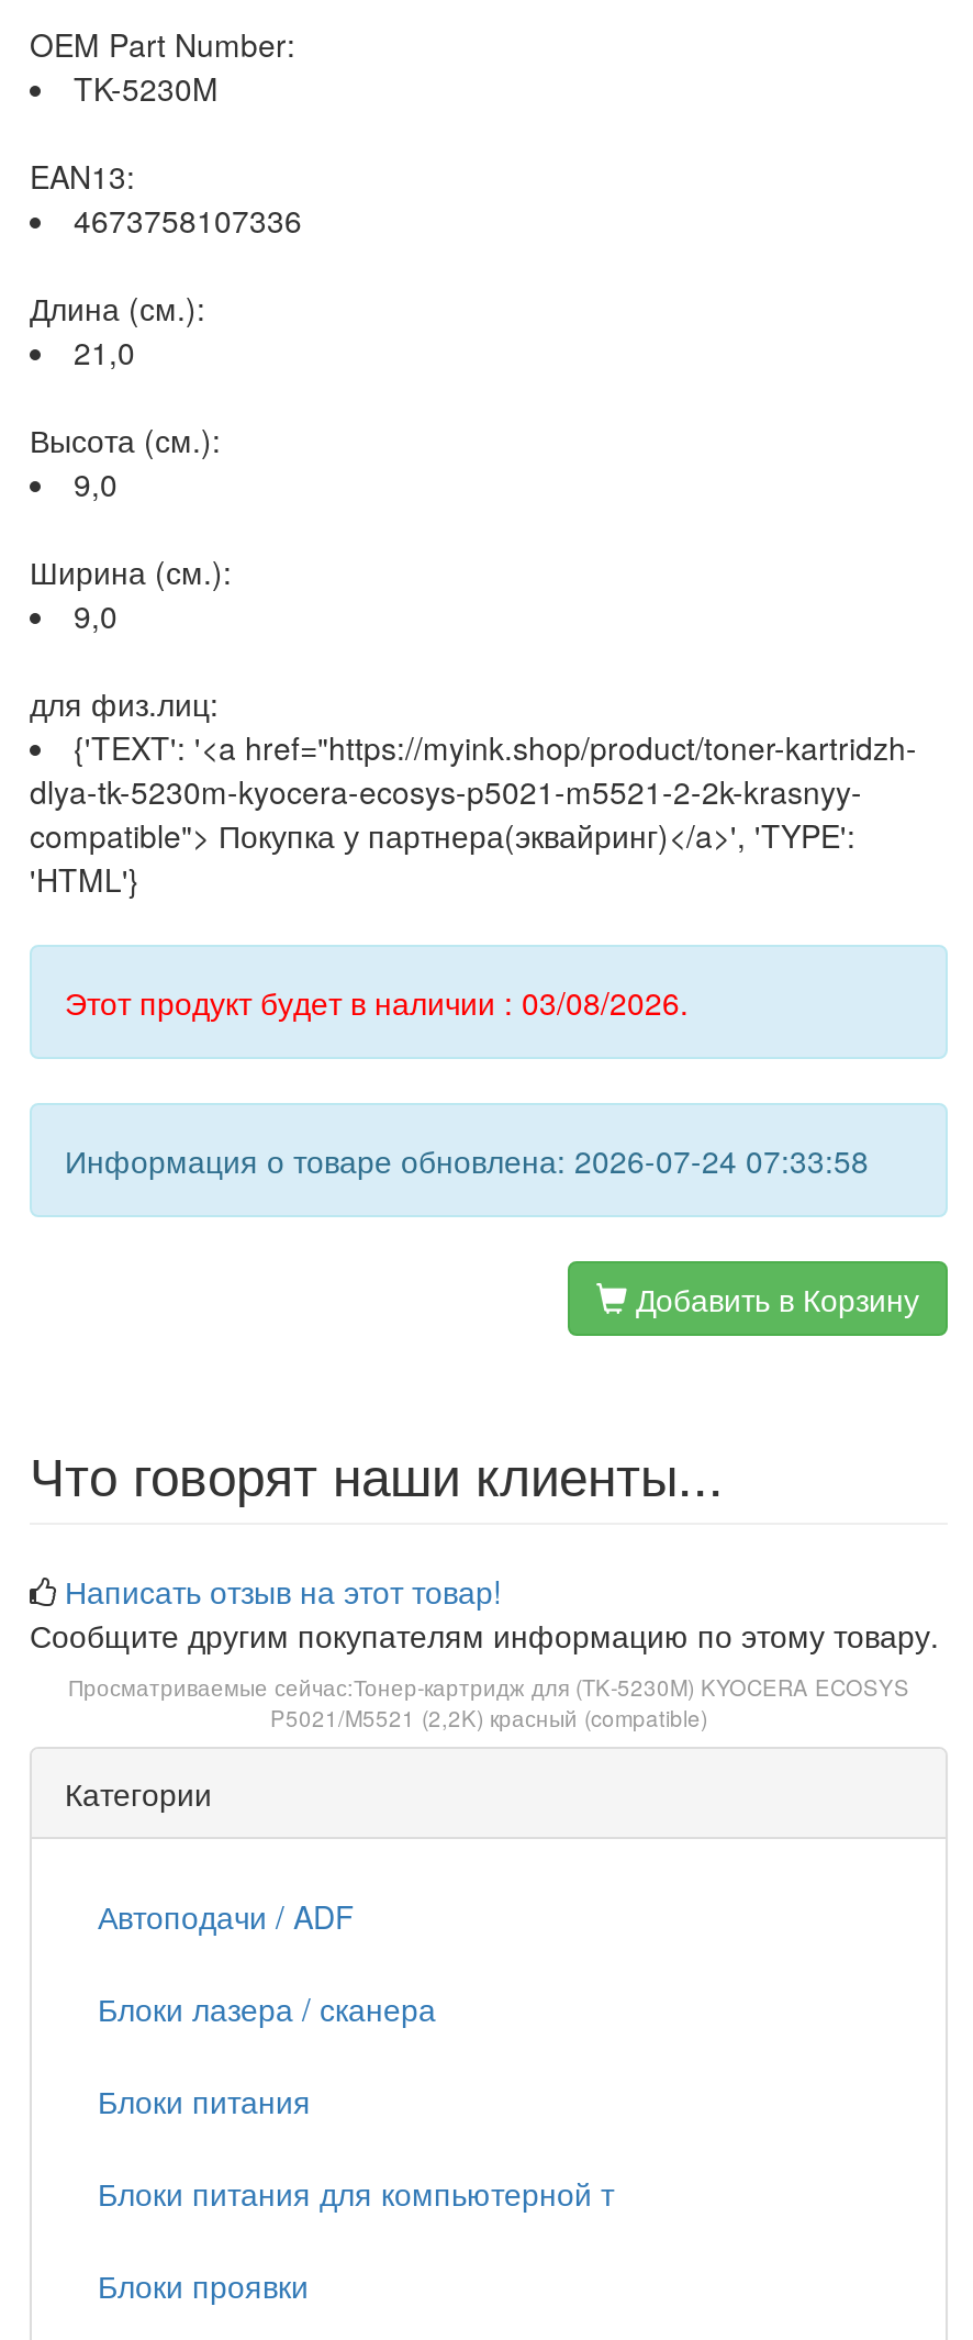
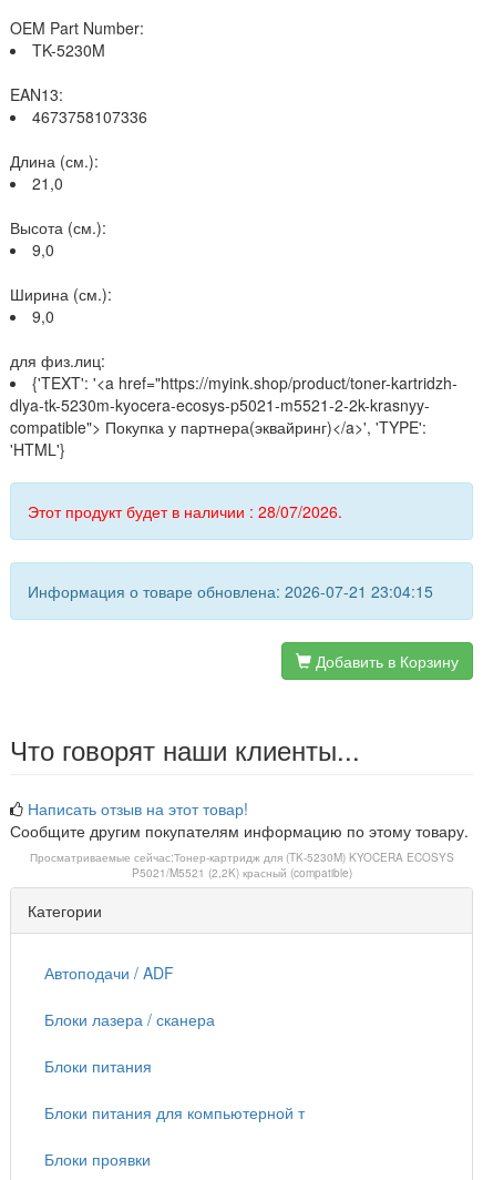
- Этот продукт будет в наличии : 03/08/2026.
+ Этот продукт будет в наличии : 28/07/2026.

- Информация о товаре обновлена: 2026-07-24 07:33:58
+ Информация о товаре обновлена: 2026-07-21 23:04:15
